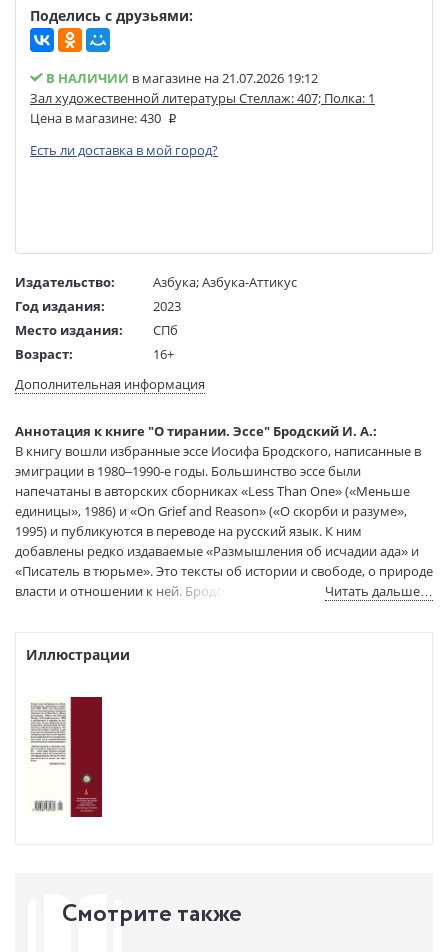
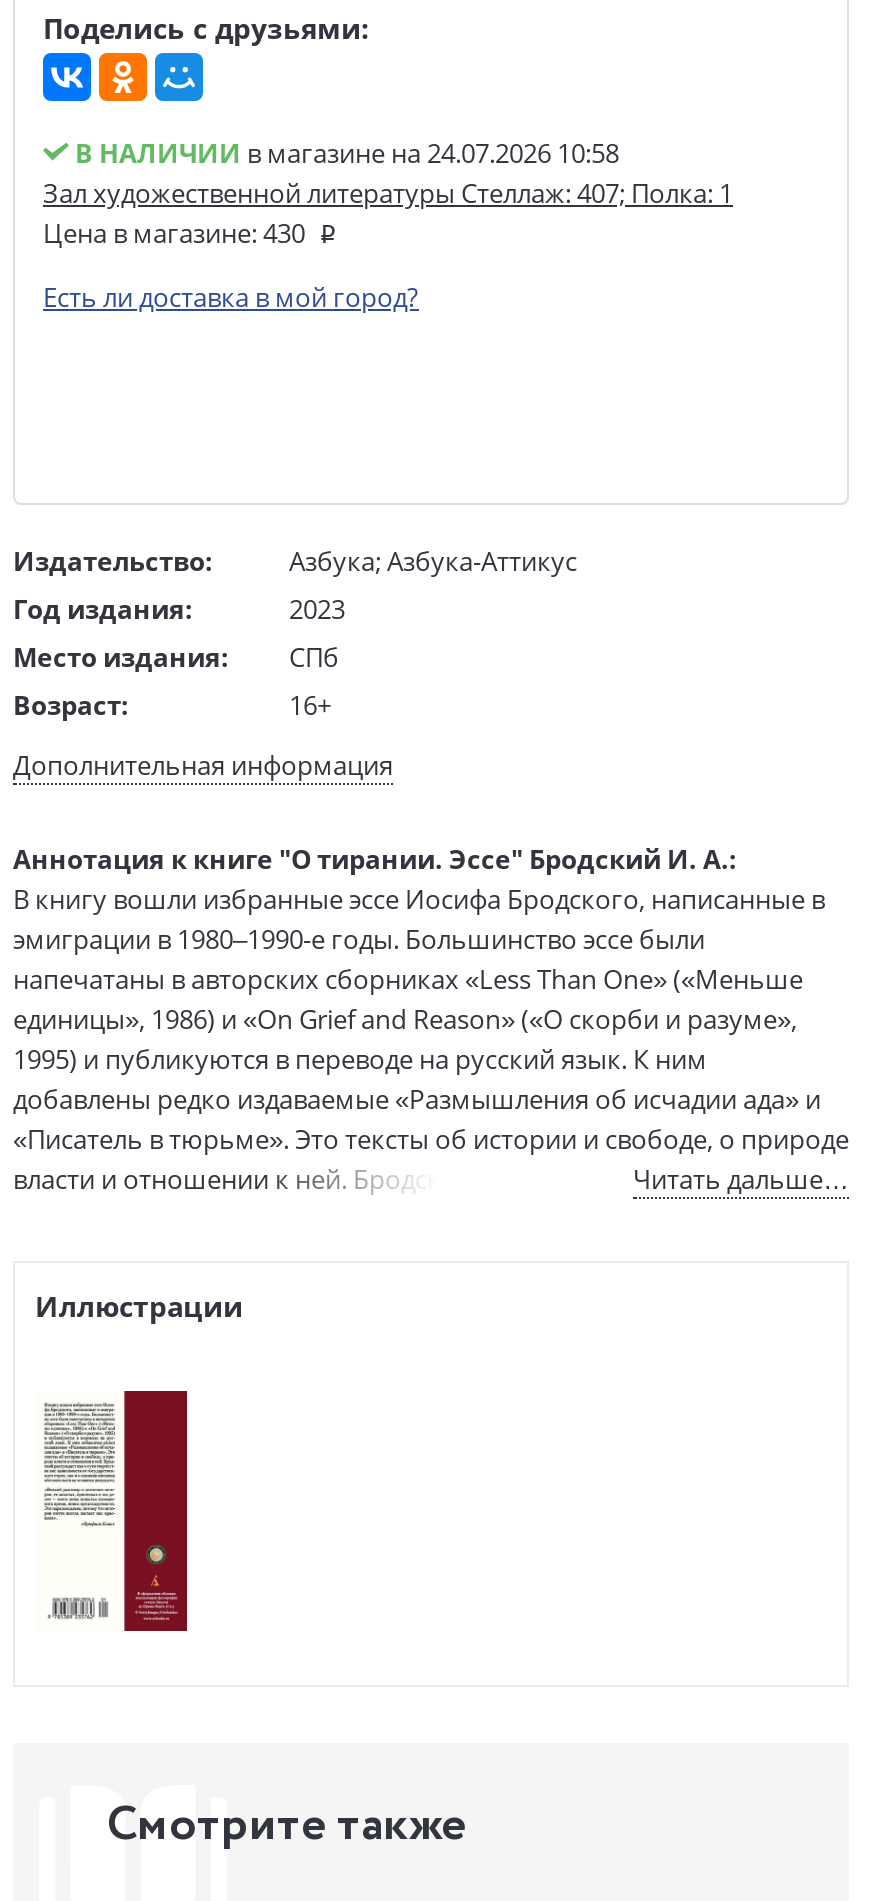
- В НАЛИЧИИ в магазине на 21.07.2026 19:12
+ В НАЛИЧИИ в магазине на 24.07.2026 10:58
